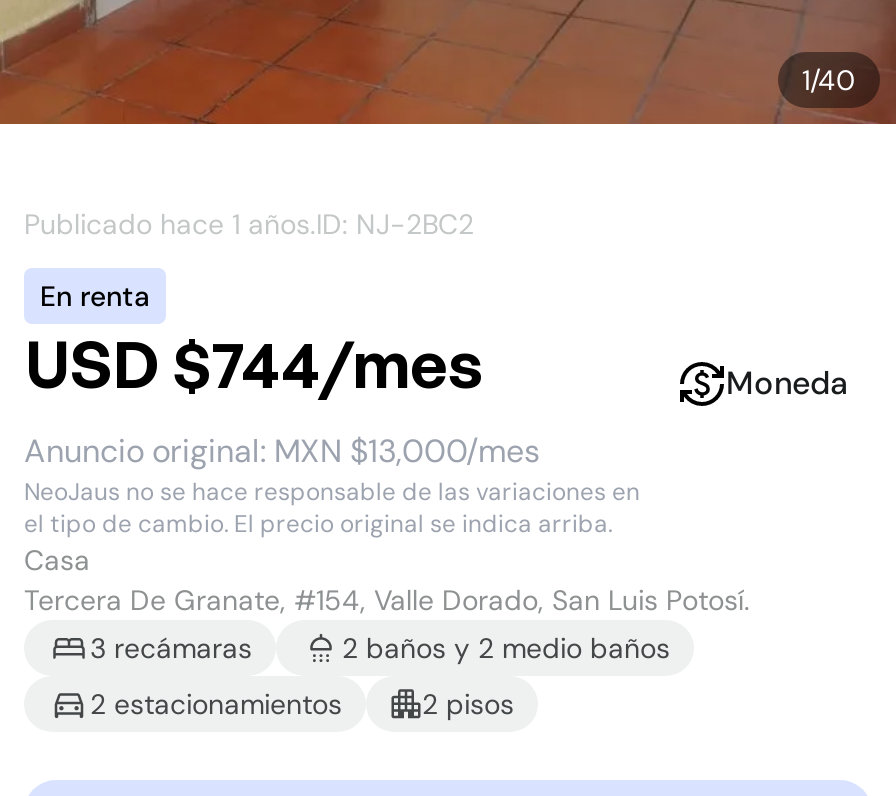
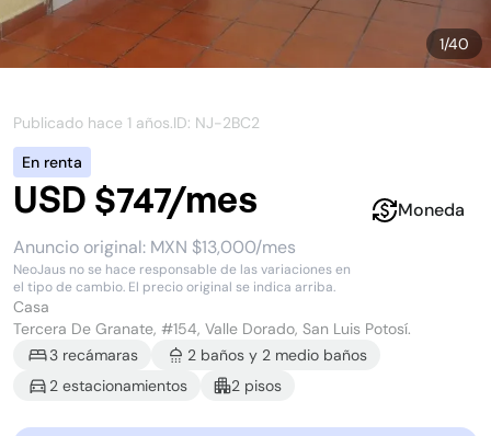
- USD $744/mes
+ USD $747/mes
